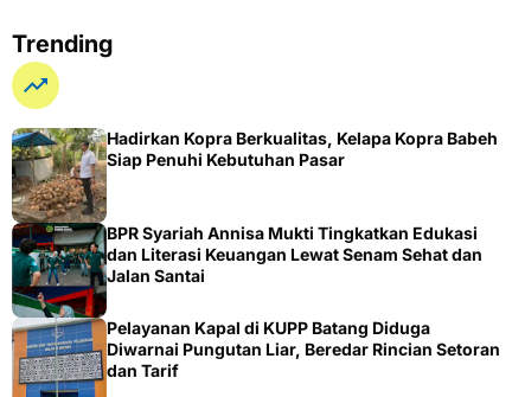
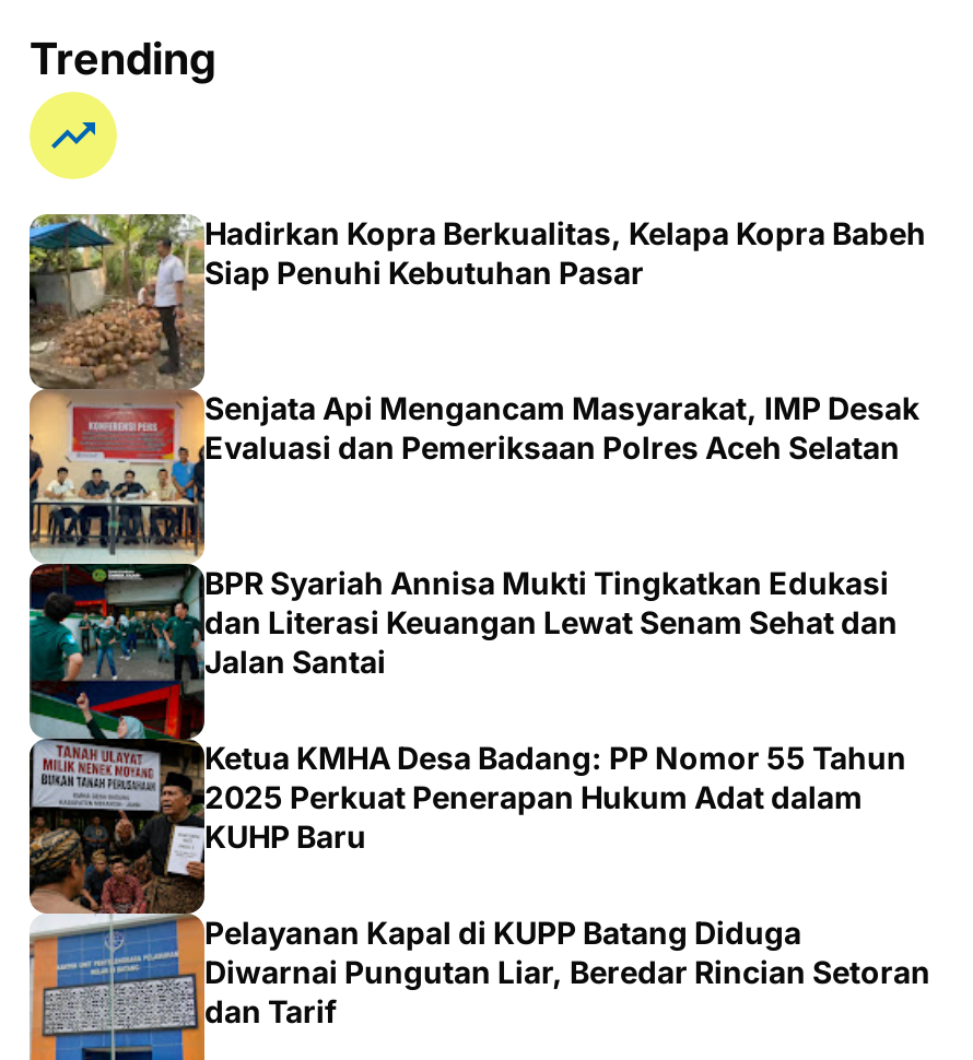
+ [image]
+ Senjata Api Mengancam Masyarakat, IMP Desak
+ Evaluasi dan Pemeriksaan Polres Aceh Selatan

+ [image]
+ Ketua KMHA Desa Badang: PP Nomor 55 Tahun
+ 2025 Perkuat Penerapan Hukum Adat dalam
+ KUHP Baru
